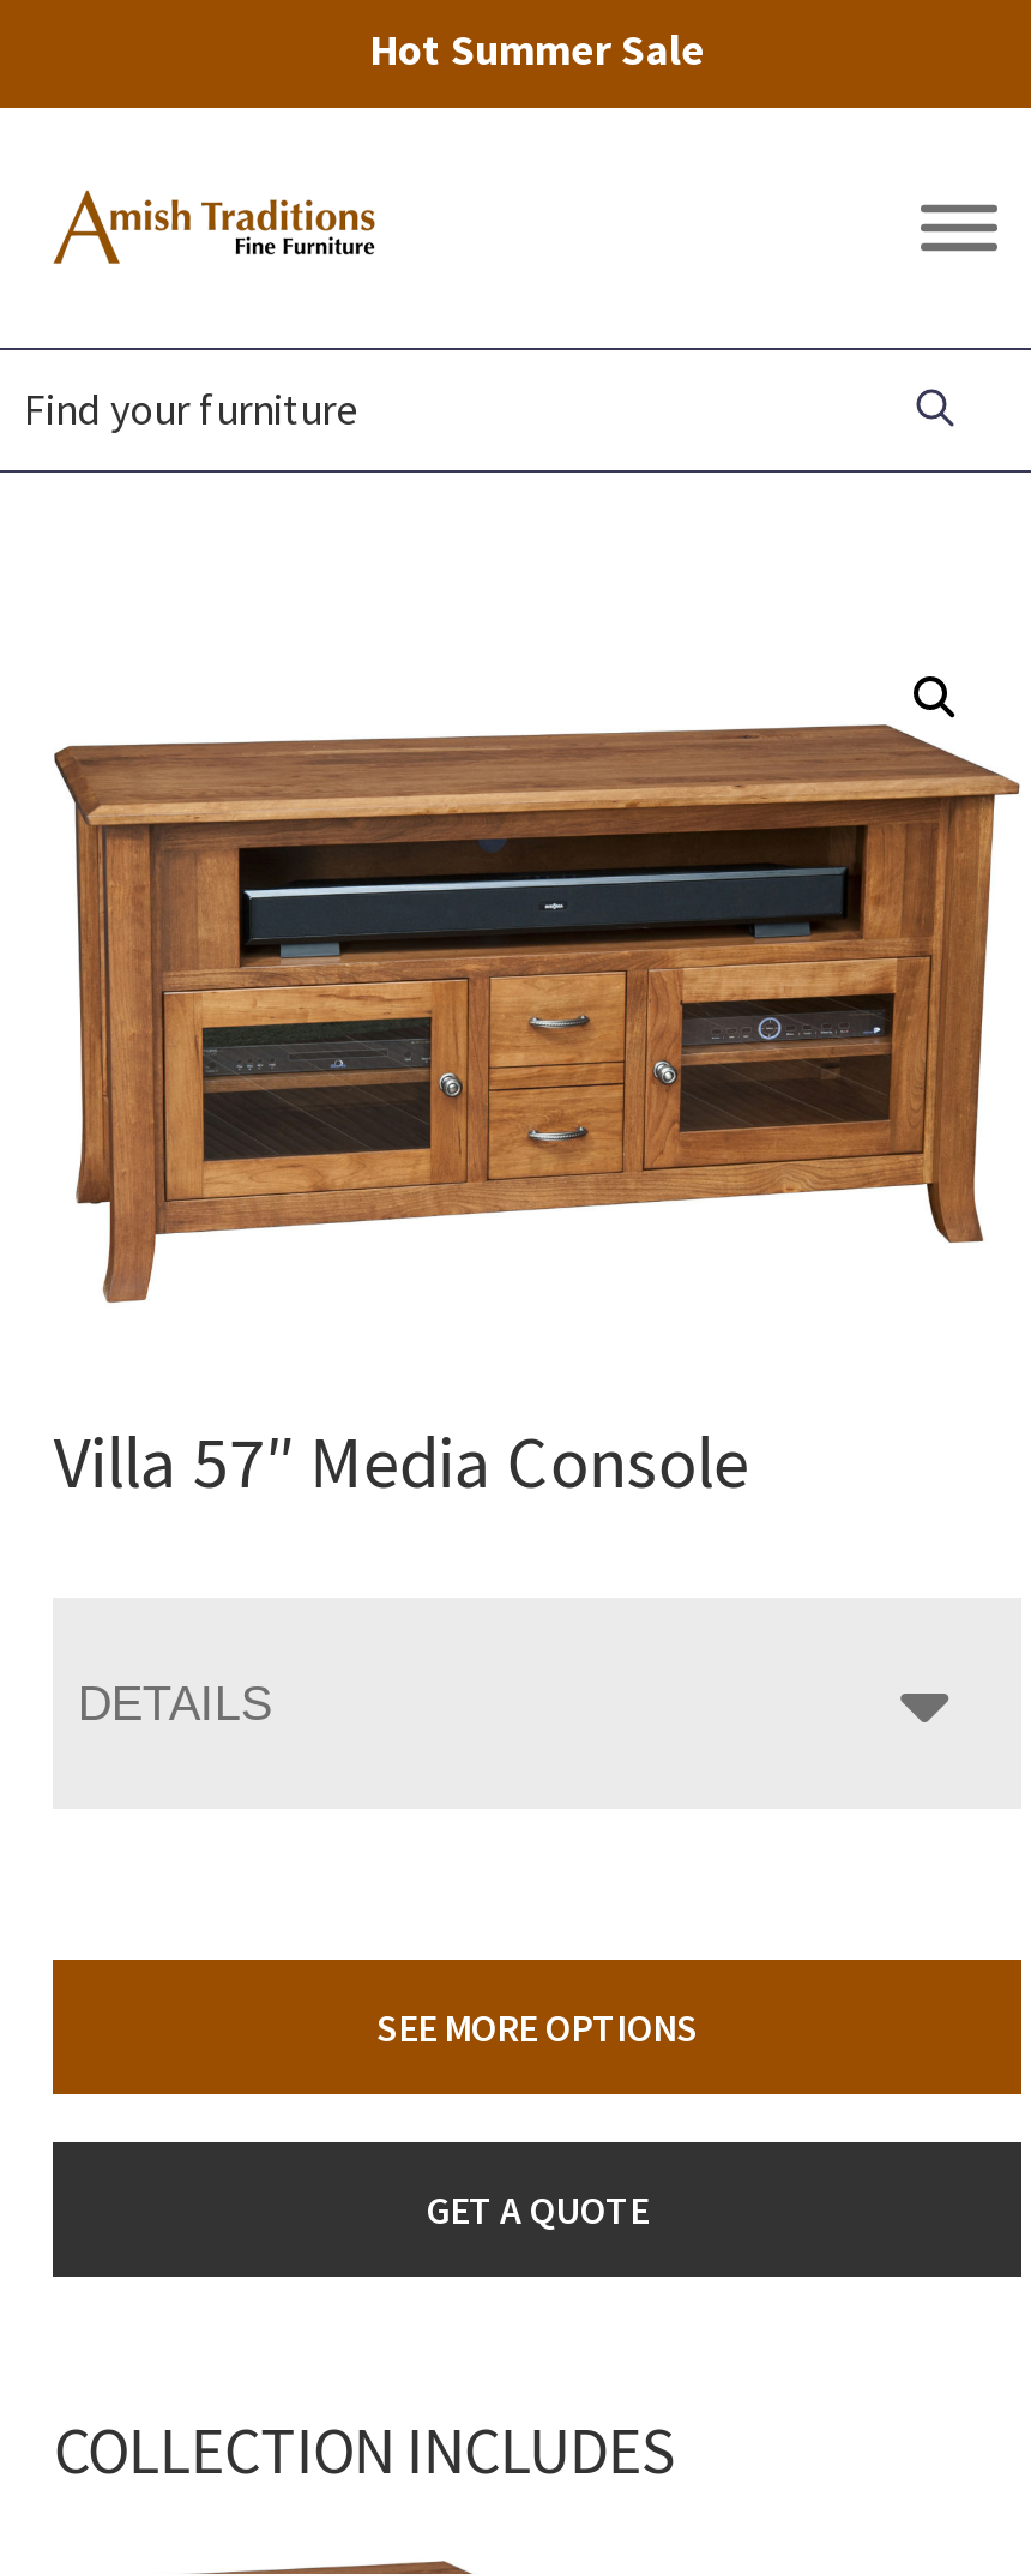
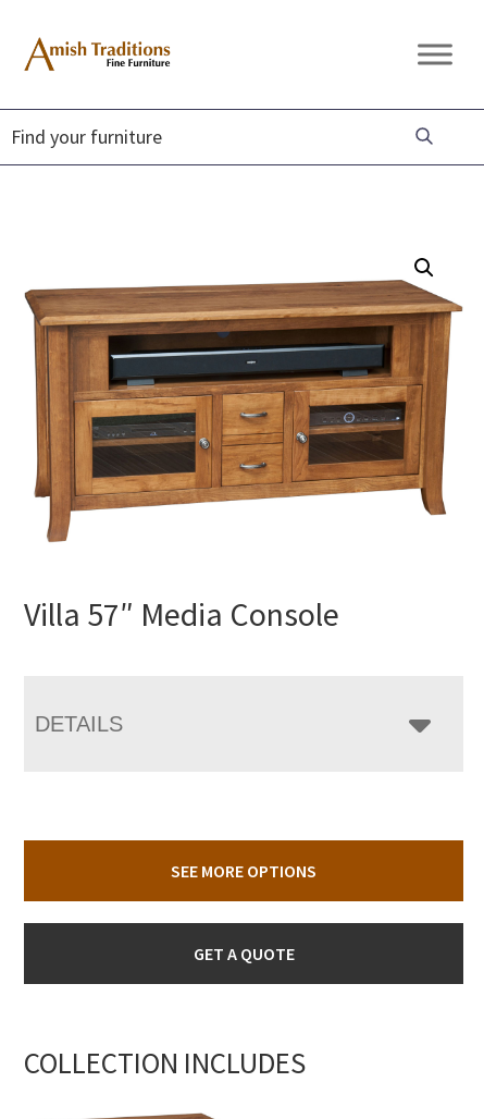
- Hot Summer Sale
